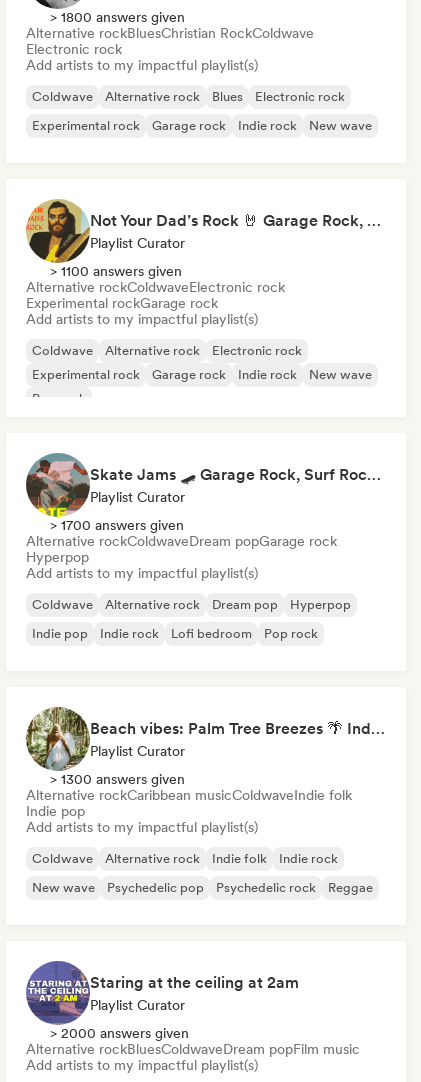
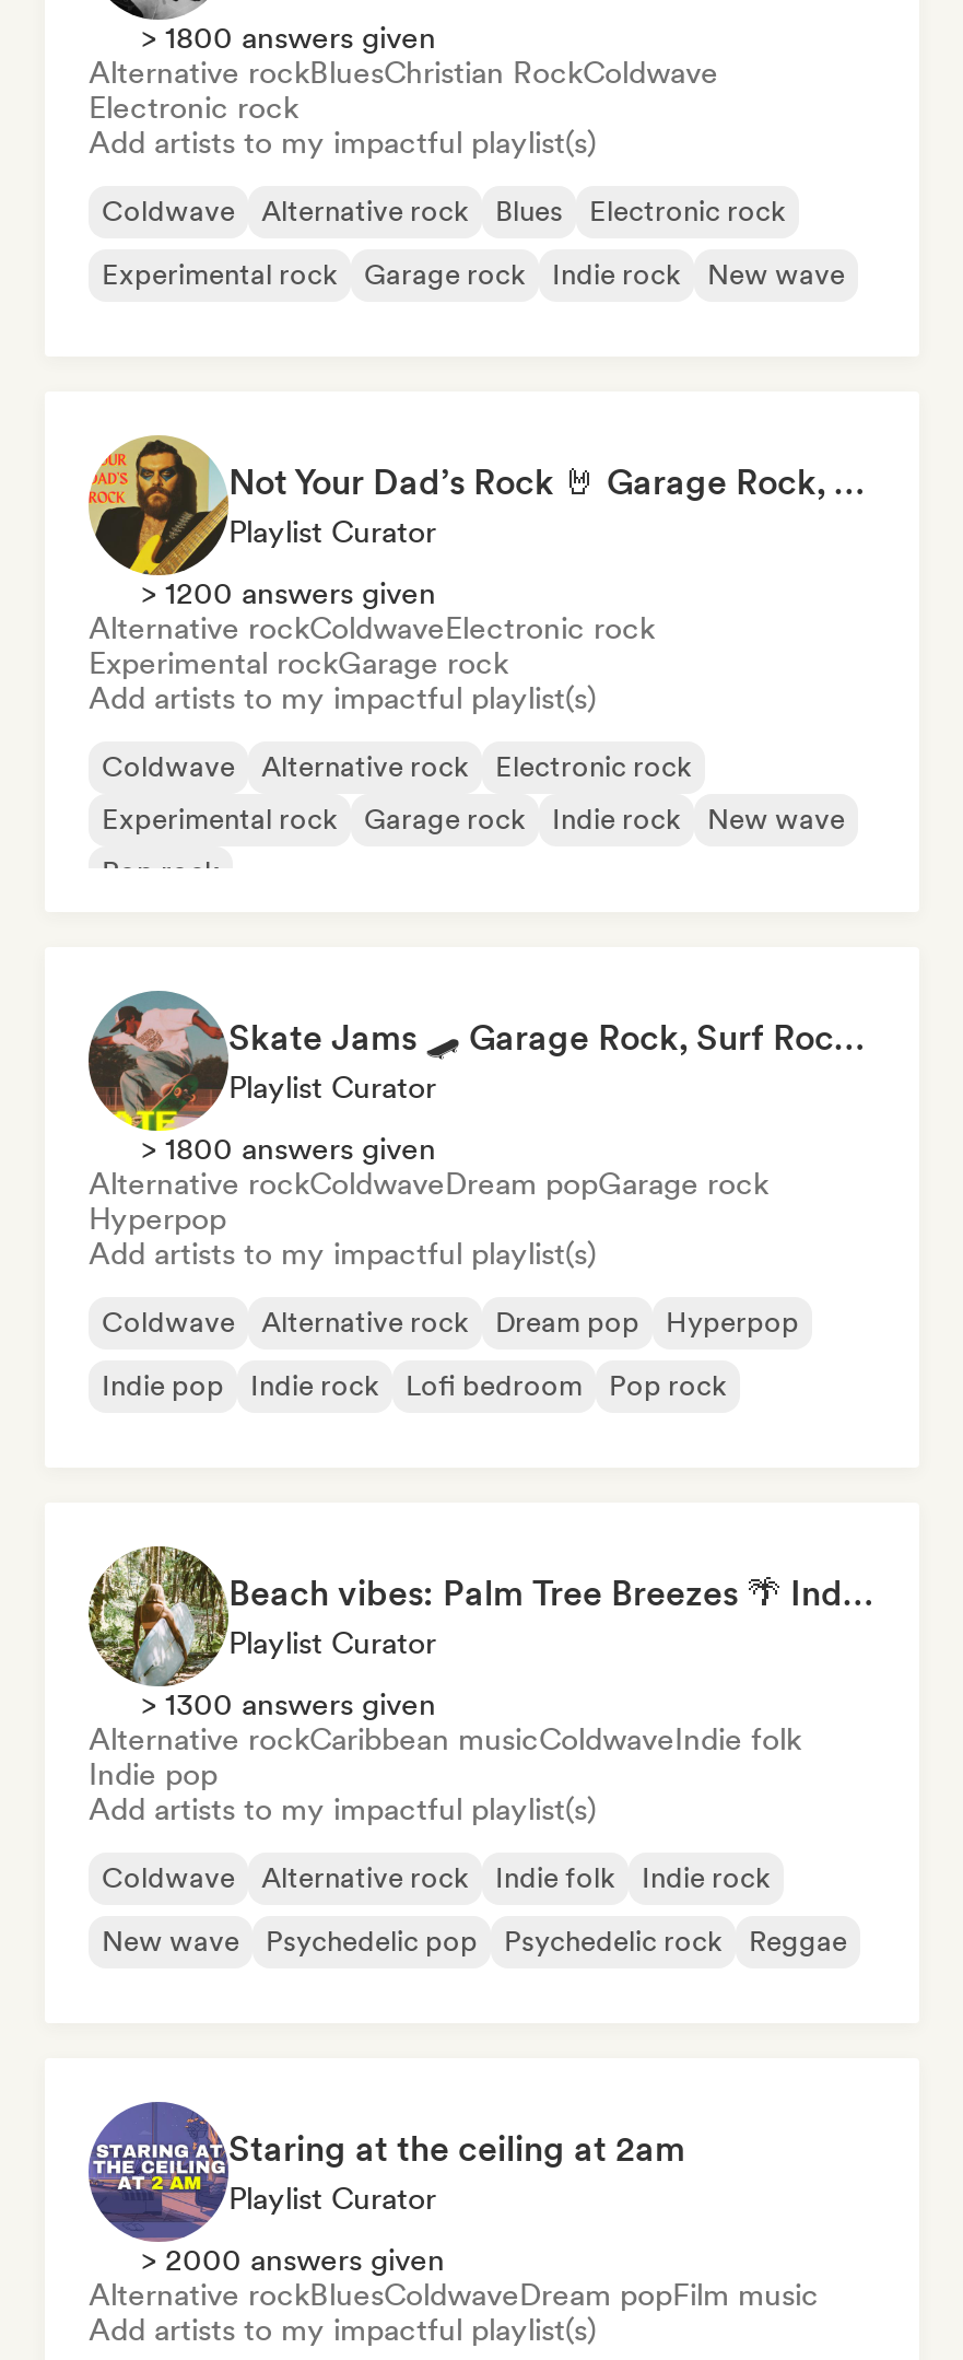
- > 1100 answers given
+ > 1200 answers given

- > 1700 answers given
+ > 1800 answers given
